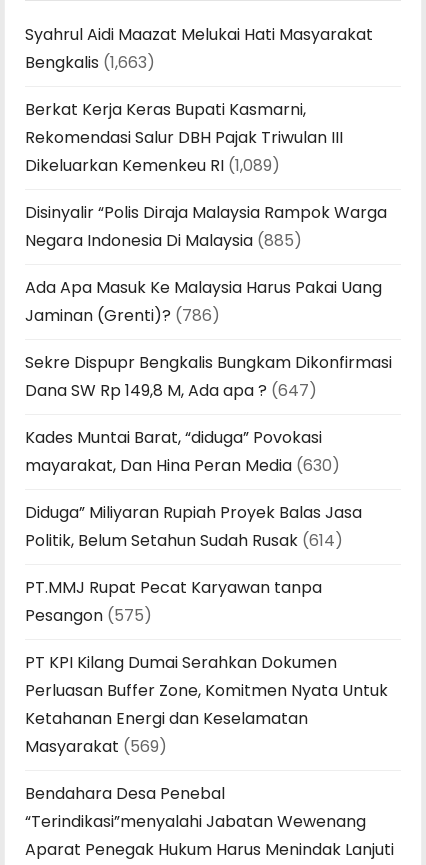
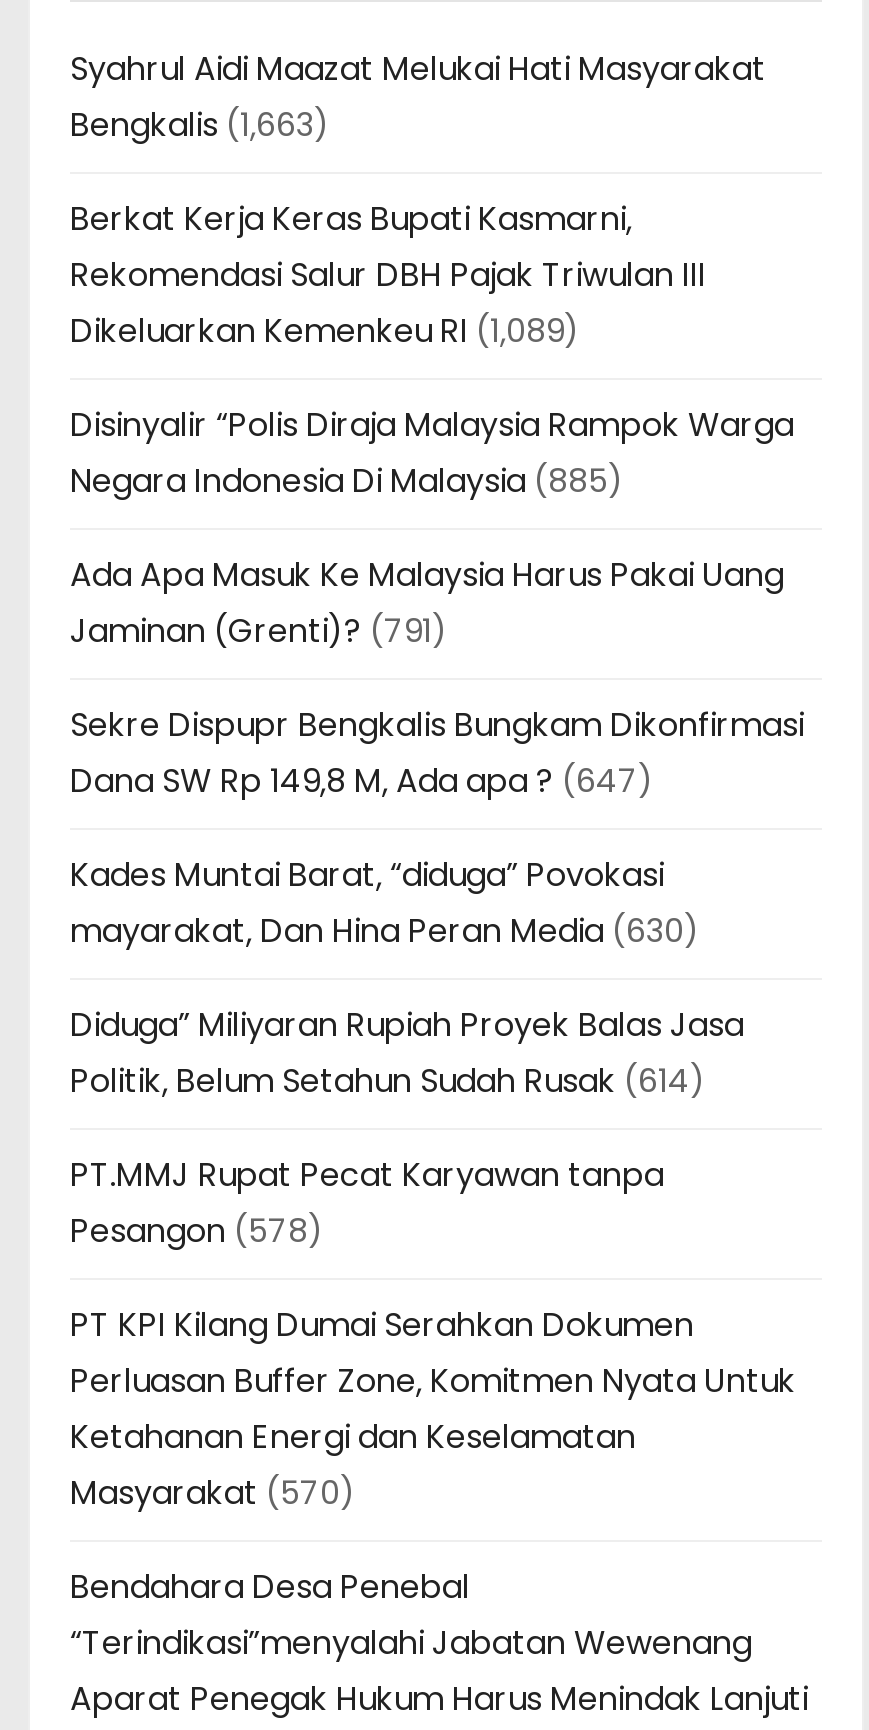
- Jaminan (Grenti)? (786)
+ Jaminan (Grenti)? (791)

- Pesangon (575)
+ Pesangon (578)

- Masyarakat (569)
+ Masyarakat (570)
